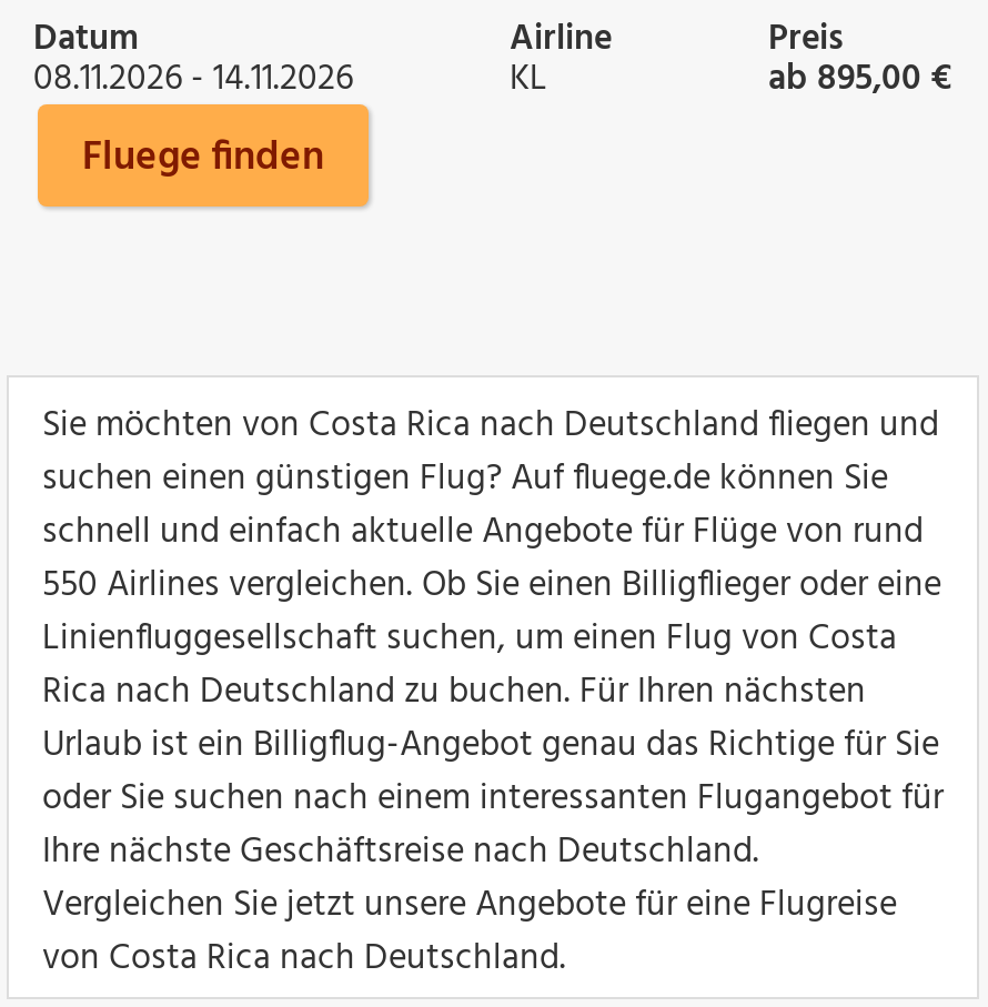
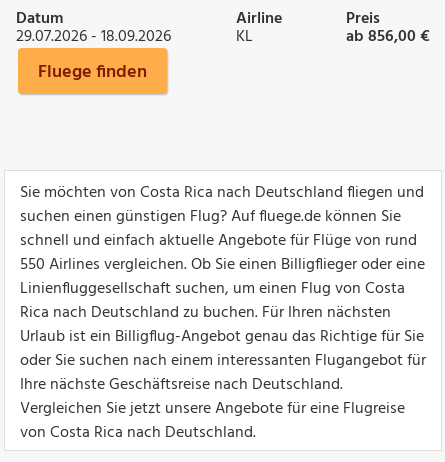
- 08.11.2026 - 14.11.2026
+ 29.07.2026 - 18.09.2026

- ab 895,00 €
+ ab 856,00 €
